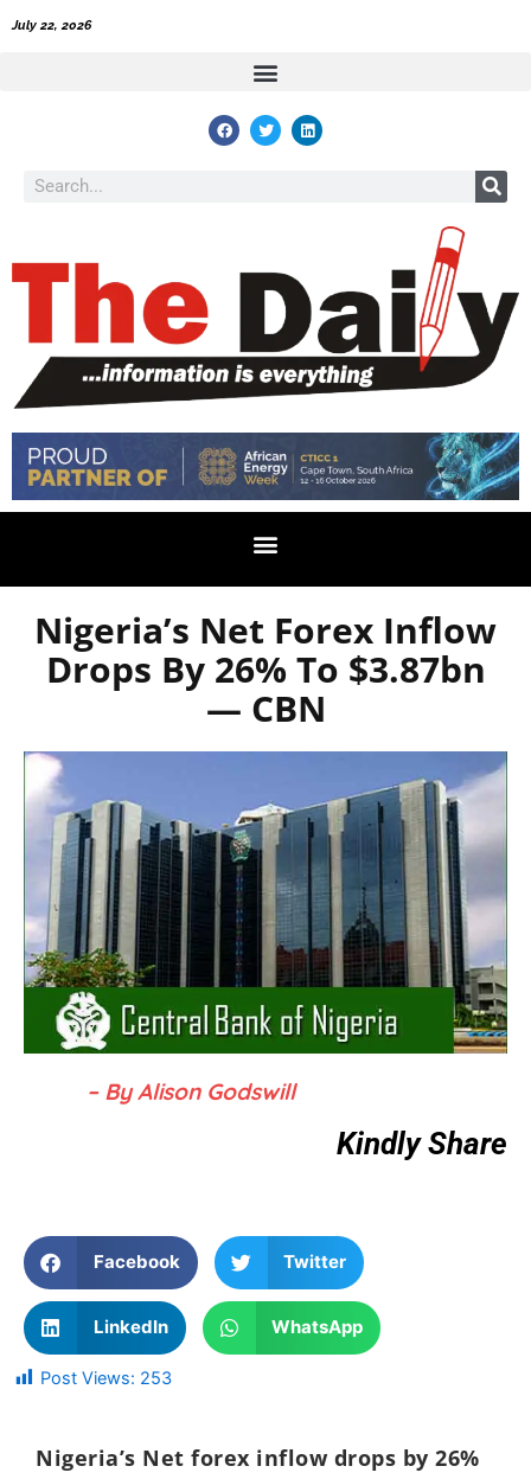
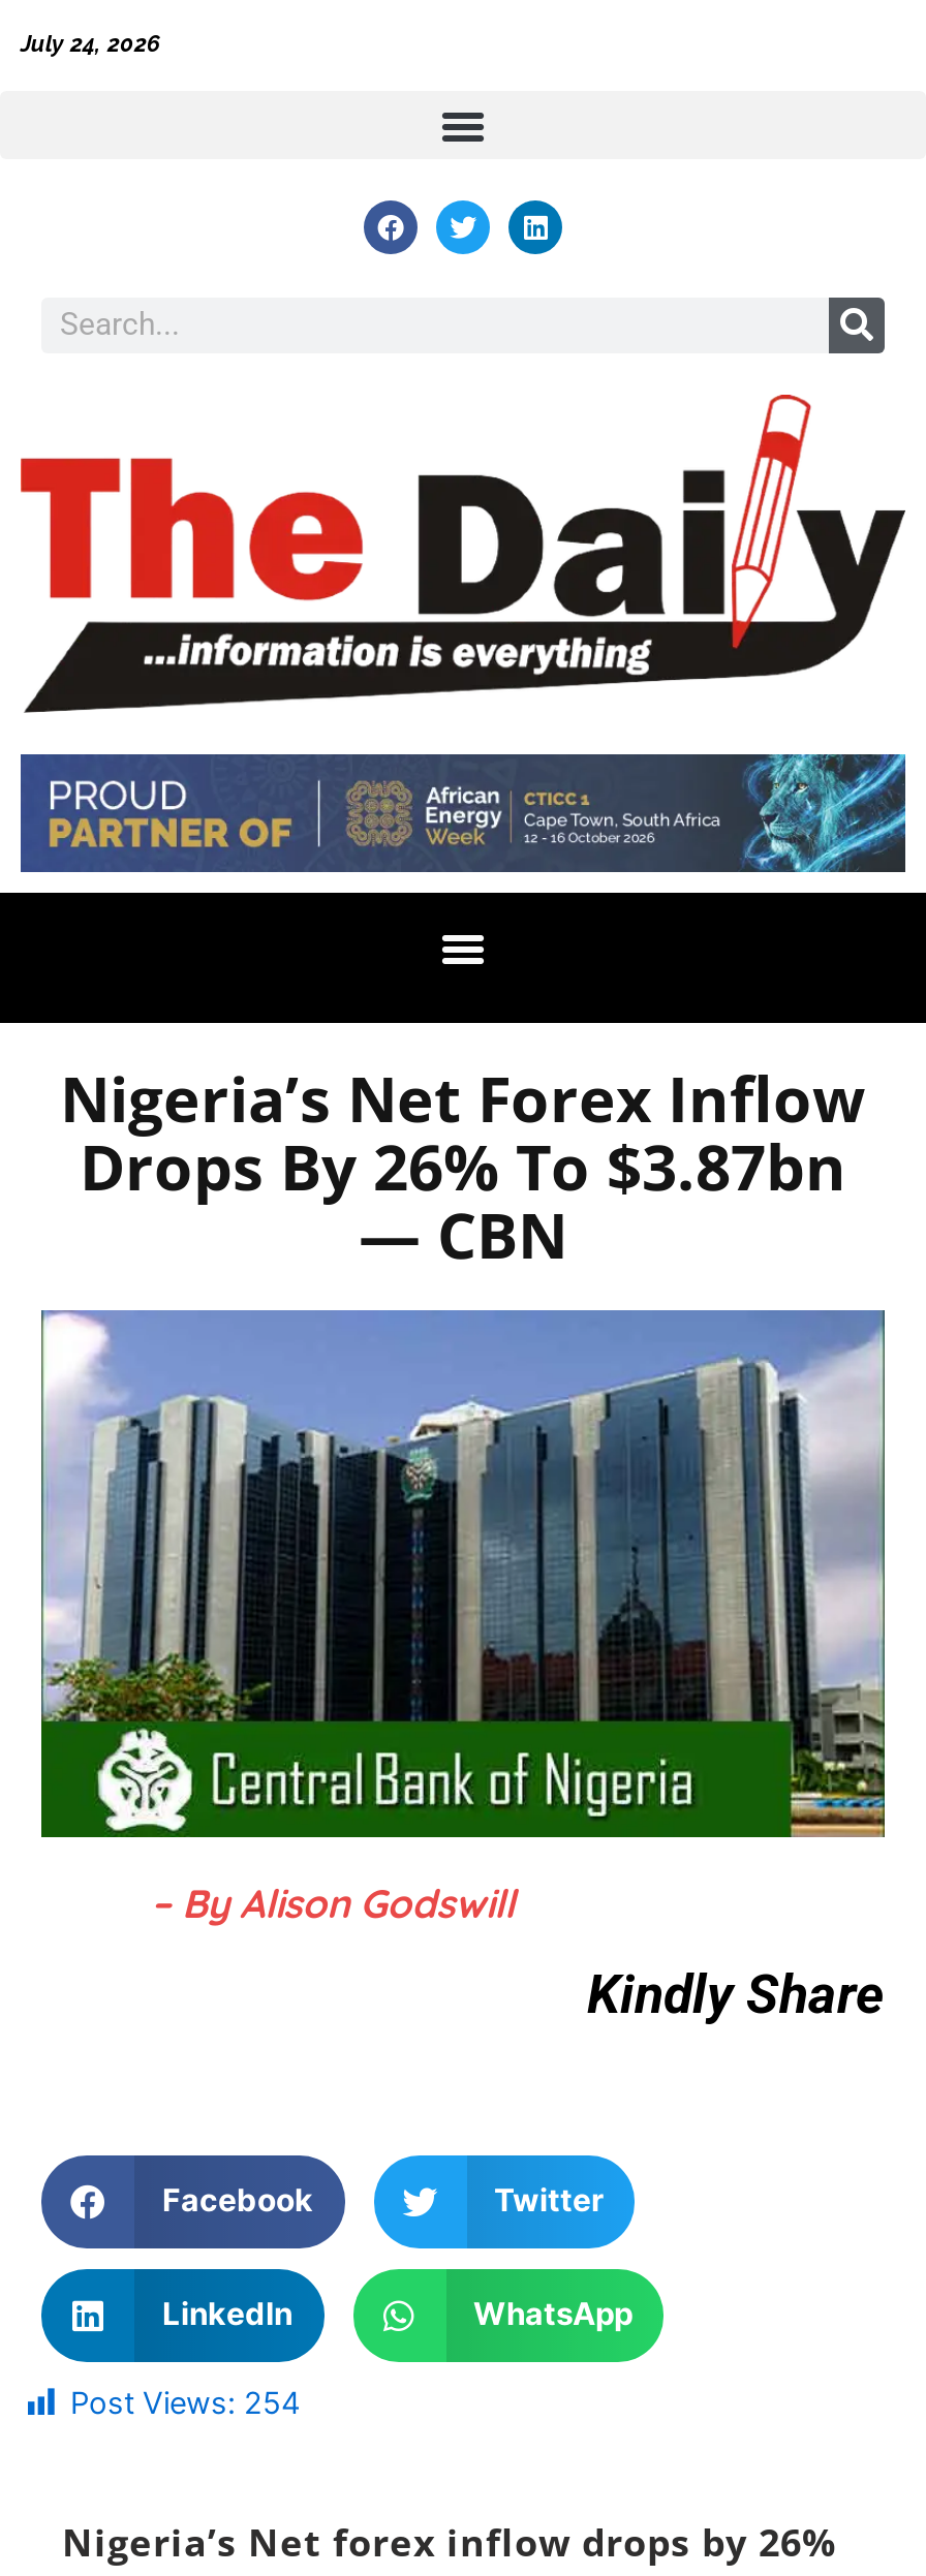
- July 22, 2026
+ July 24, 2026

- Post Views: 253
+ Post Views: 254
